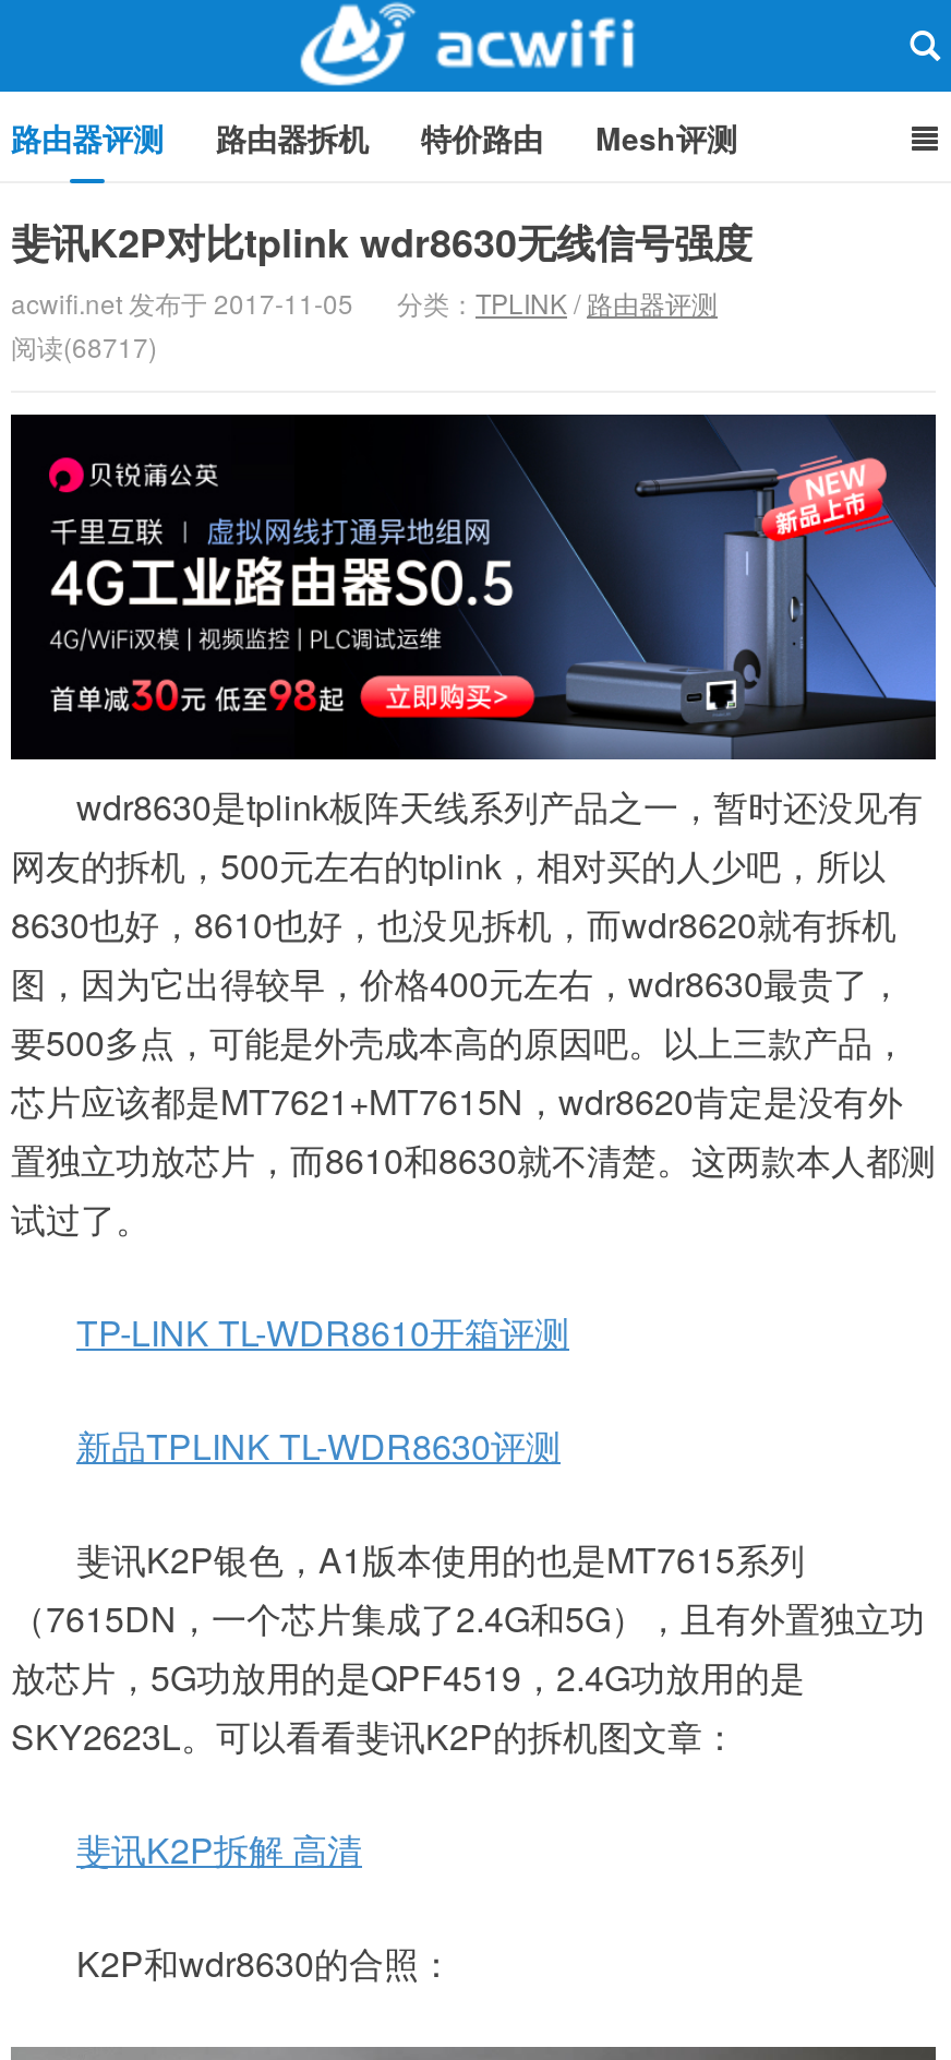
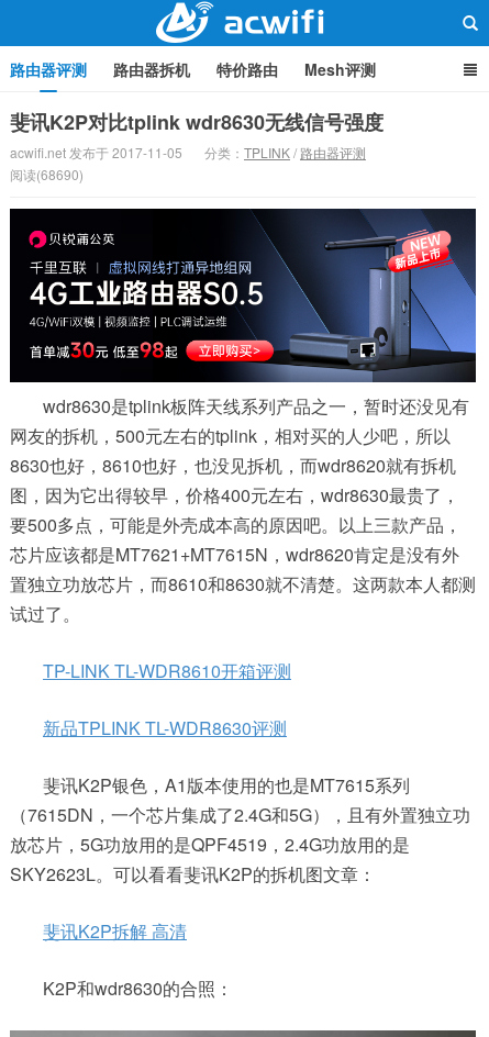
- 阅读(68717)
+ 阅读(68690)
